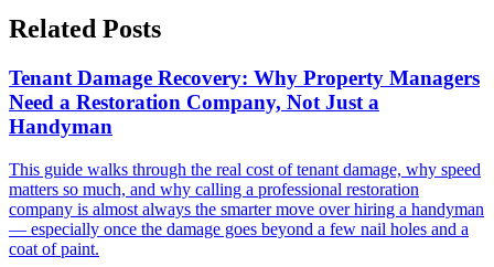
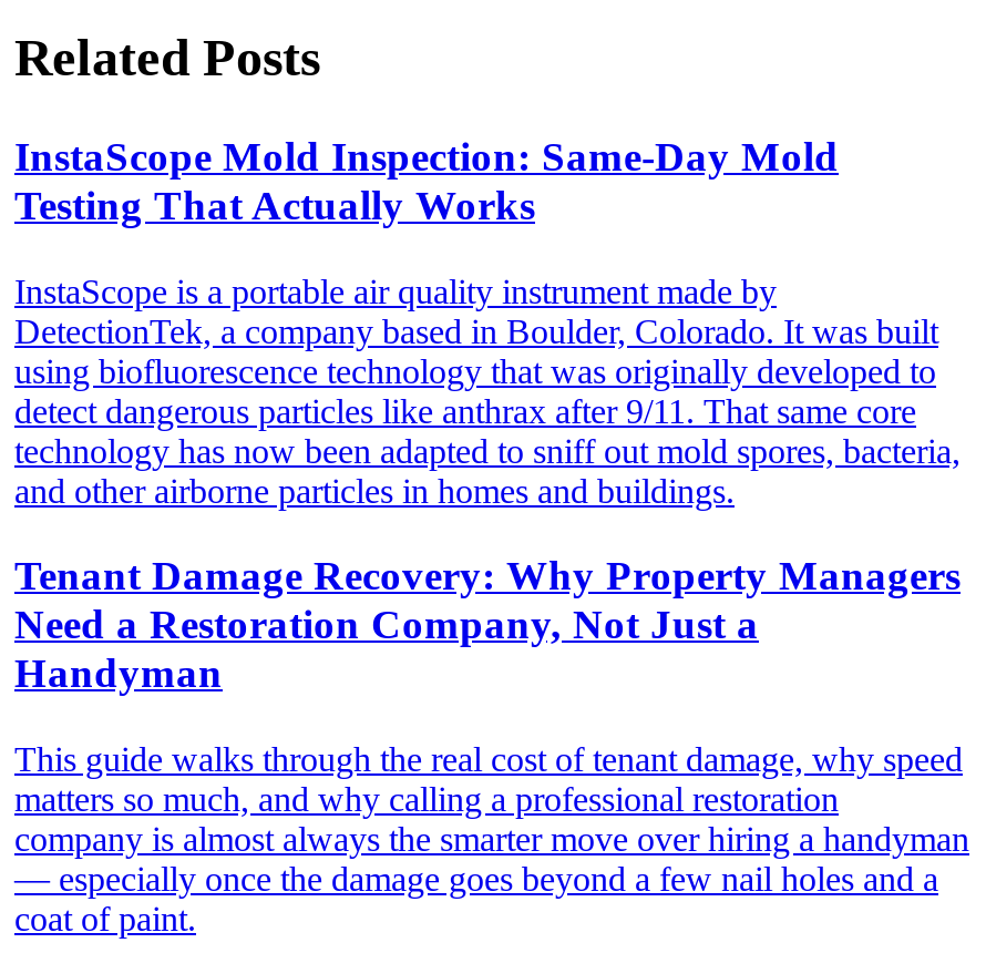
+ InstaScope Mold Inspection: Same-Day Mold
+ Testing That Actually Works
+ InstaScope is a portable air quality instrument made by
+ DetectionTek, a company based in Boulder, Colorado. It was built
+ using biofluorescence technology that was originally developed to
+ detect dangerous particles like anthrax after 9/11. That same core
+ technology has now been adapted to sniff out mold spores, bacteria,
+ and other airborne particles in homes and buildings.
